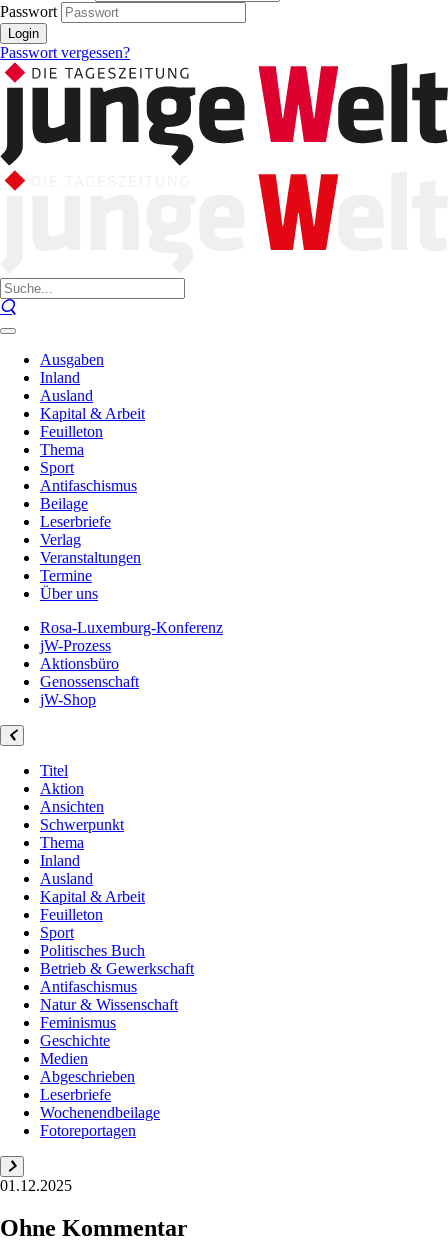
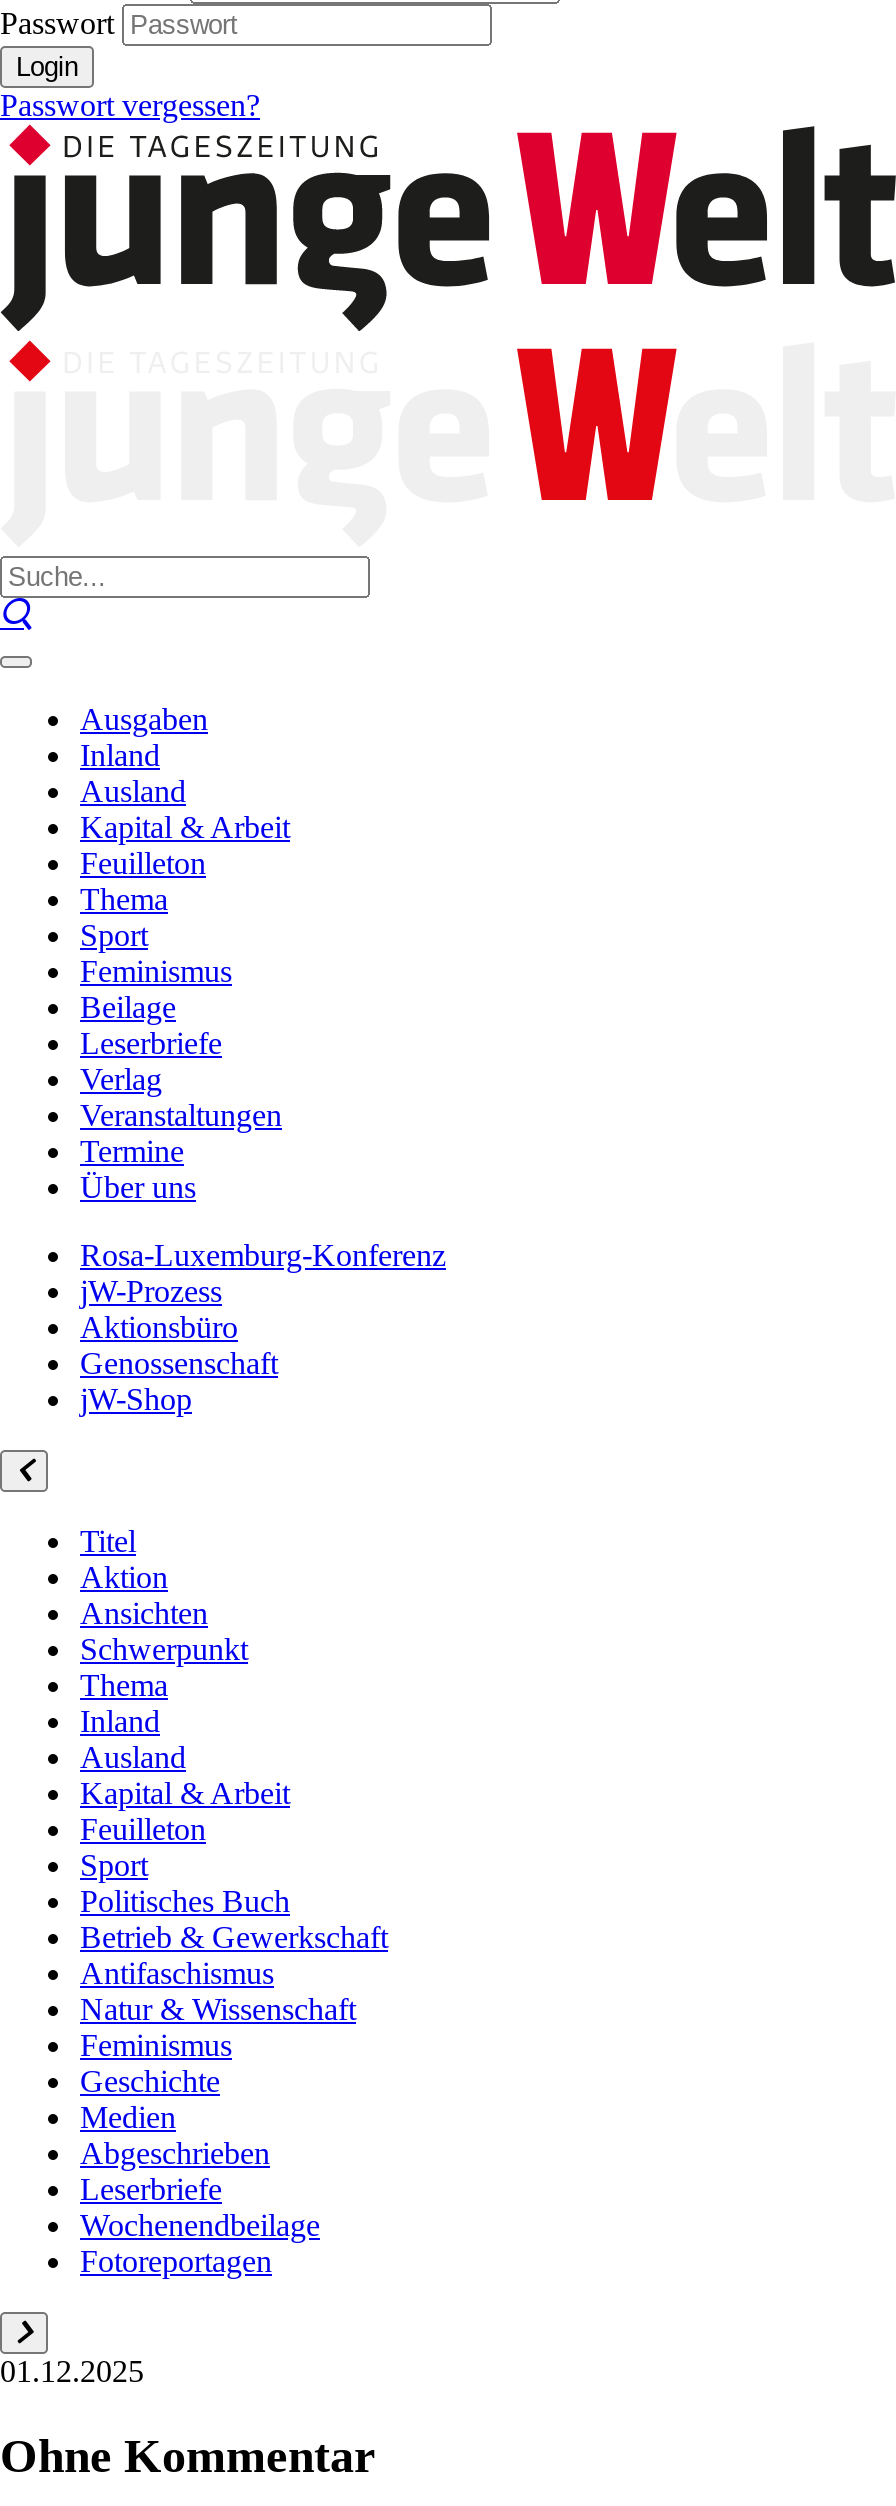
- Antifaschismus
+ Feminismus
